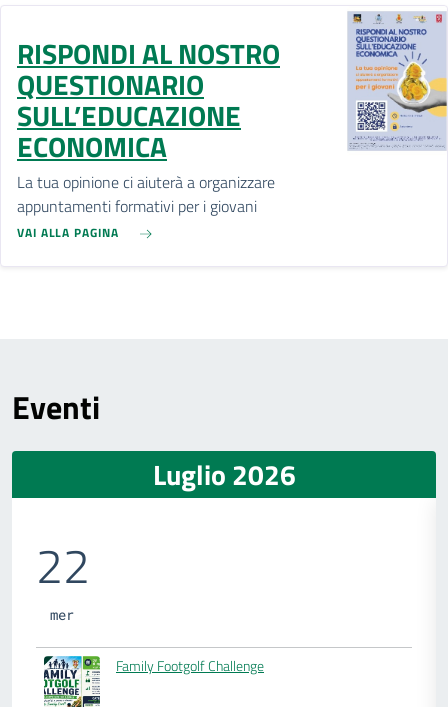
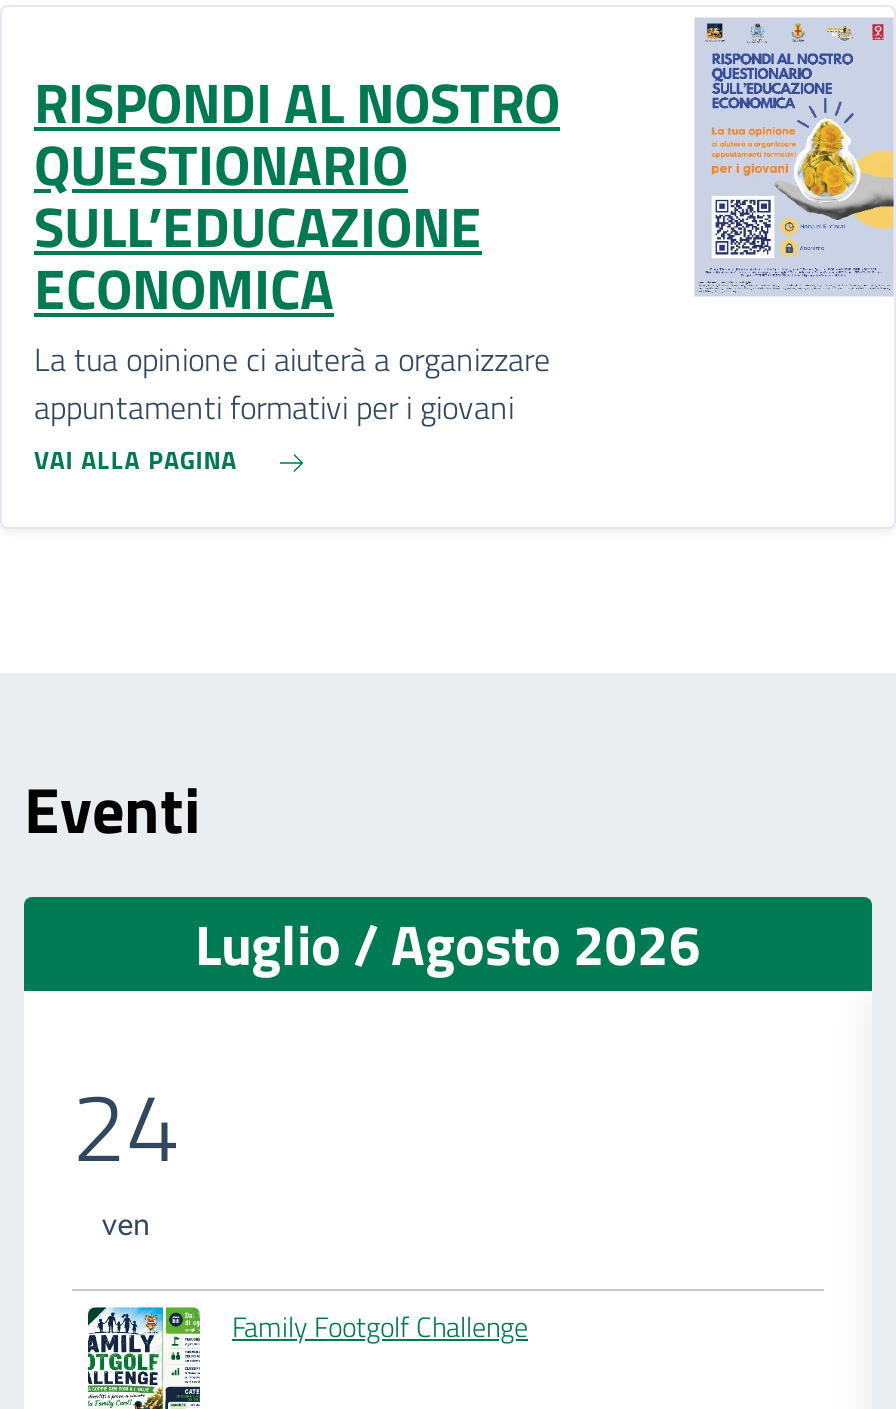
- Luglio 2026
+ Luglio / Agosto 2026

- 22
- mer
+ 24
+ ven
